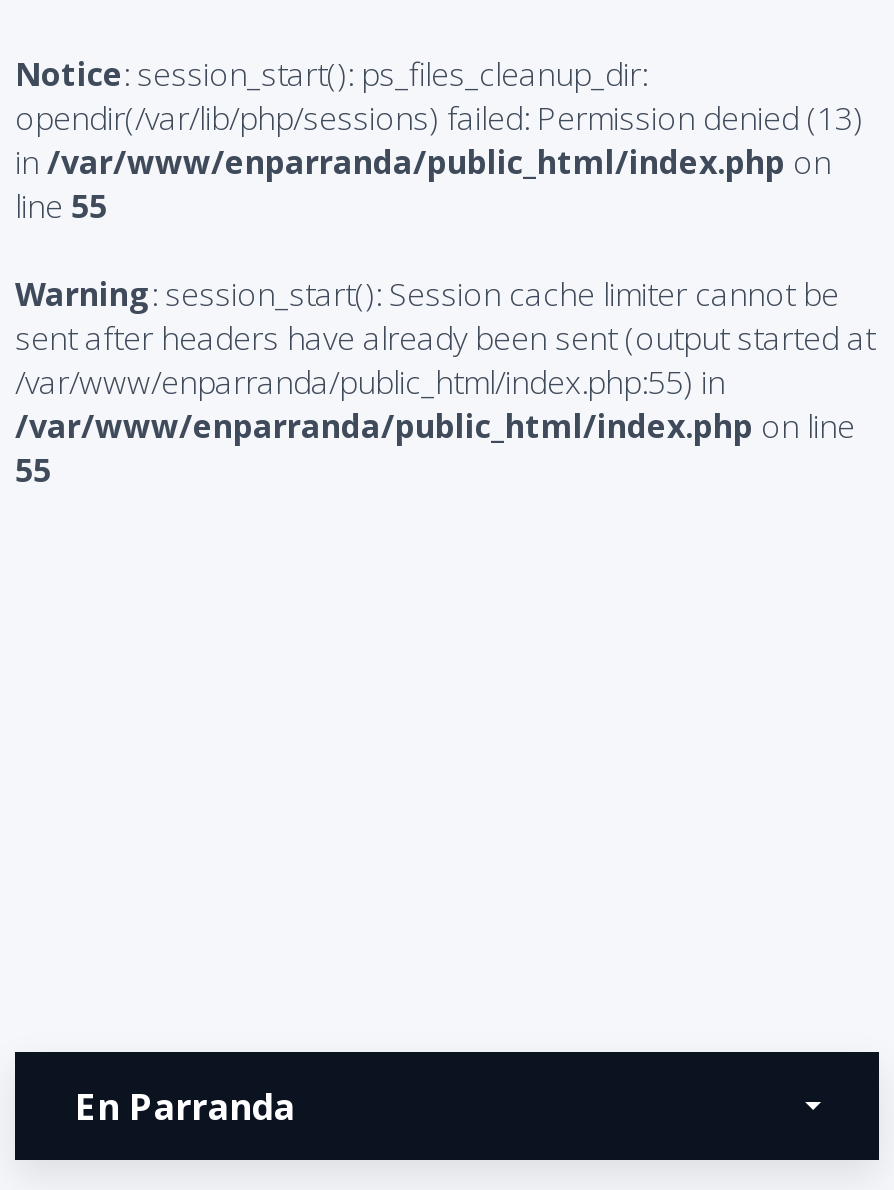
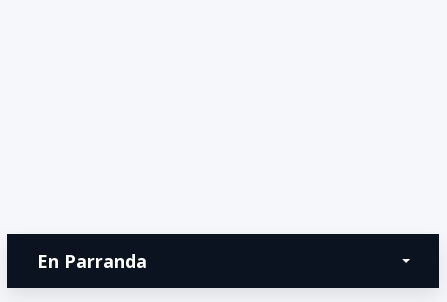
- Notice: session_start(): ps_files_cleanup_dir:
- opendir(/var/lib/php/sessions) failed: Permission denied (13)
- in /var/www/enparranda/public_html/index.php on
- line 55
- Warning: session_start(): Session cache limiter cannot be
- sent after headers have already been sent (output started at
- /var/www/enparranda/public_html/index.php:55) in
- /var/www/enparranda/public_html/index.php on line
- 55
